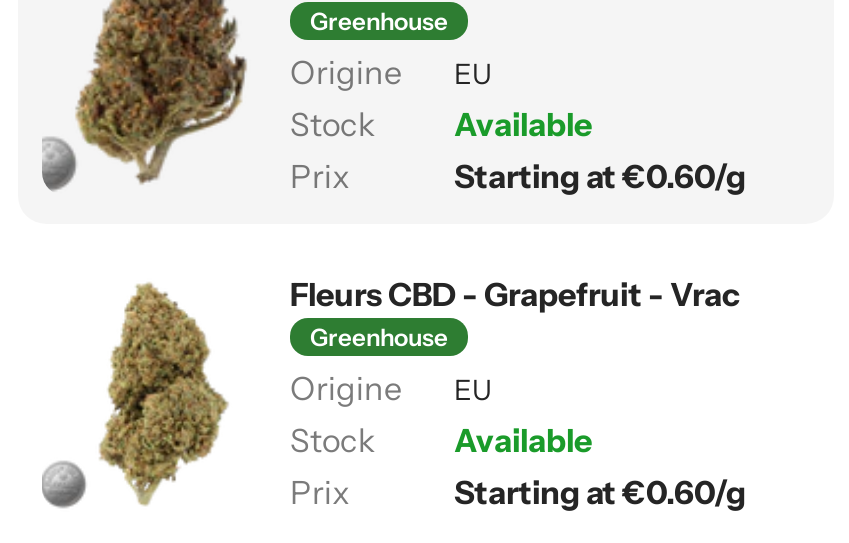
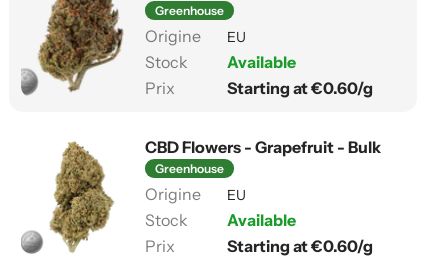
- Fleurs CBD - Grapefruit - Vrac
+ CBD Flowers - Grapefruit - Bulk
